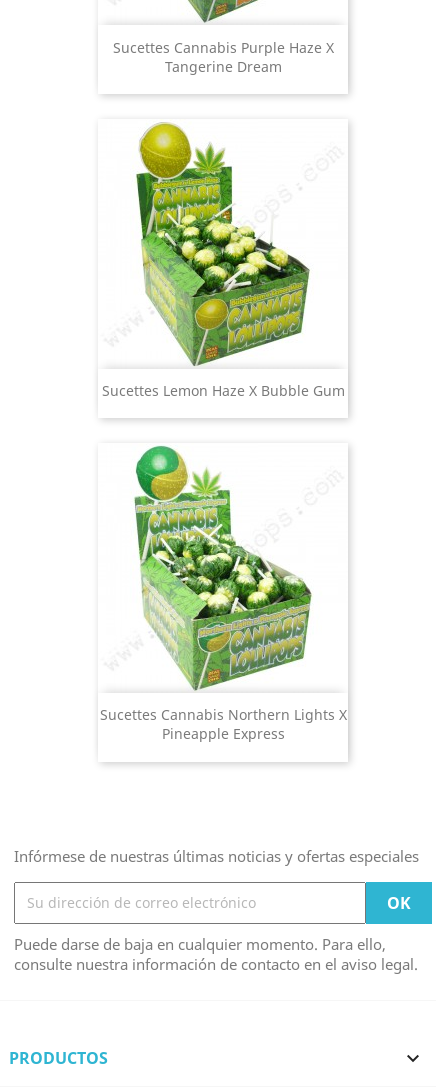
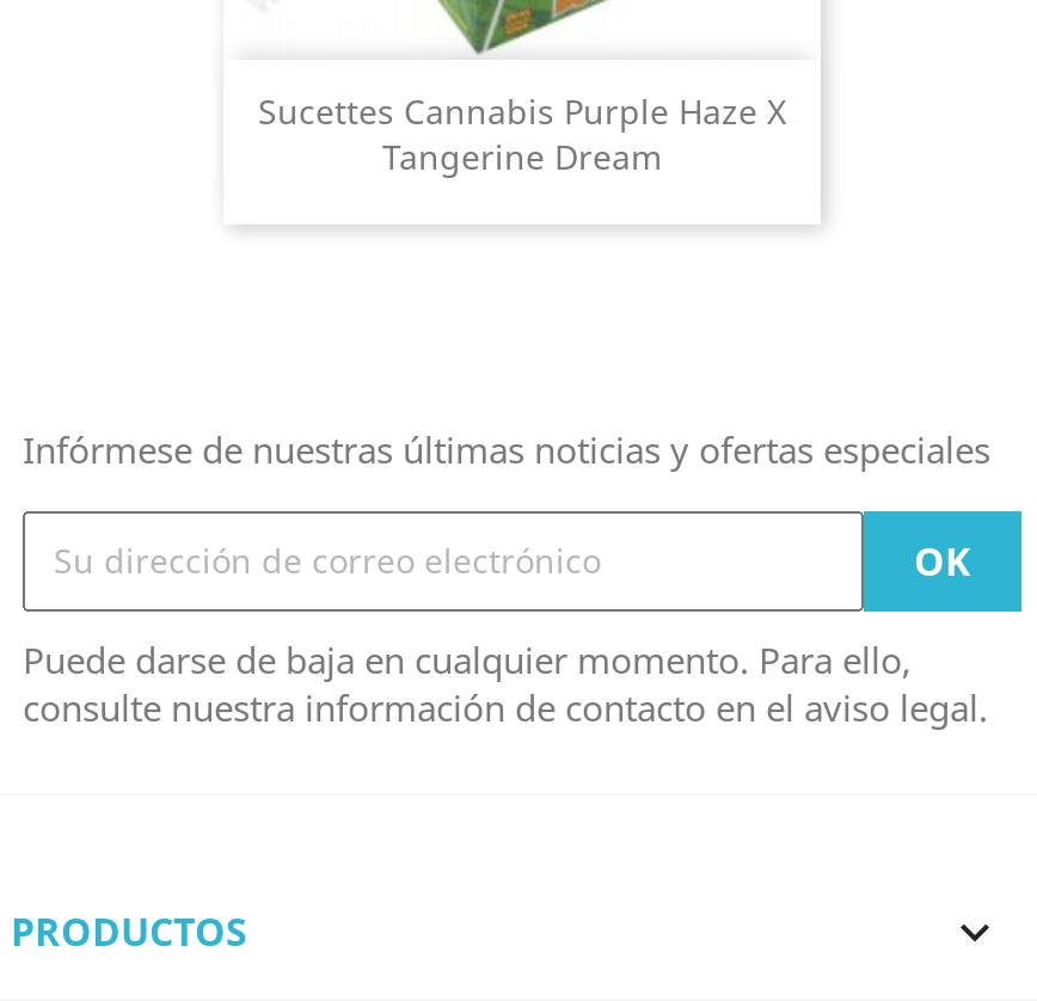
- [image]
- Sucettes Lemon Haze X Bubble Gum

- [image]
- Sucettes Cannabis Northern Lights X
- Pineapple Express
